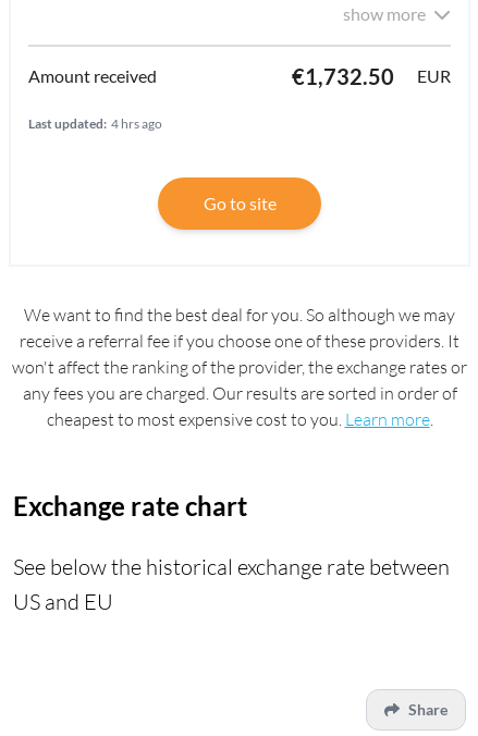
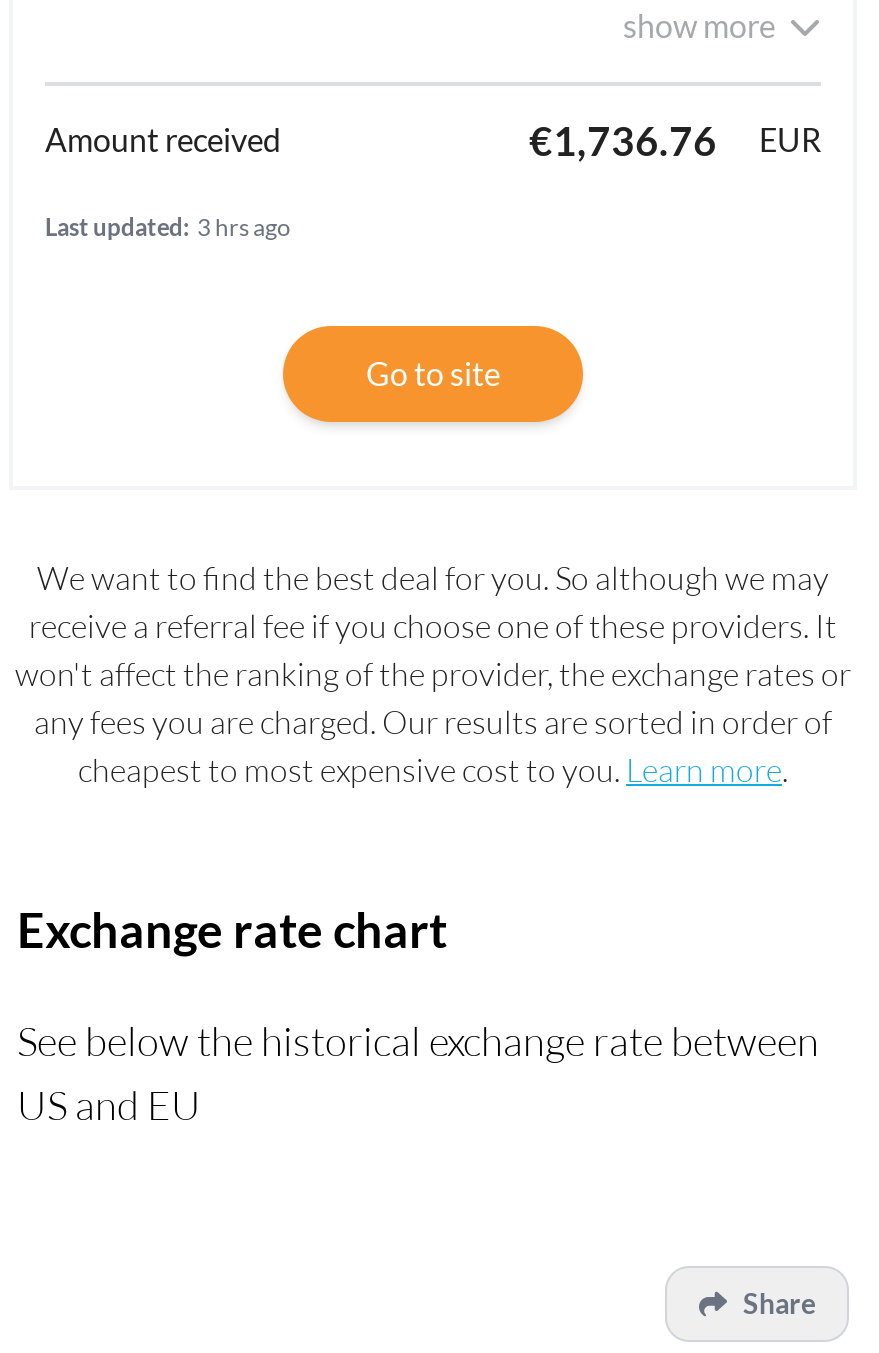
- €1,732.50 EUR
+ €1,736.76 EUR

- Last updated: 4 hrs ago
+ Last updated: 3 hrs ago
